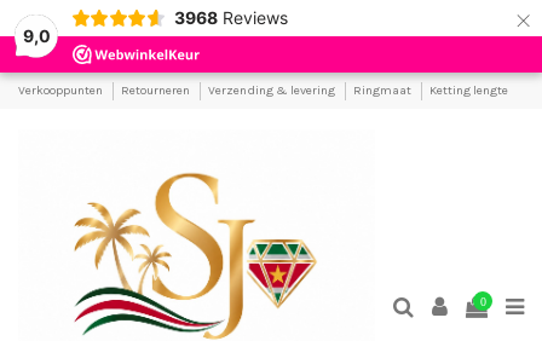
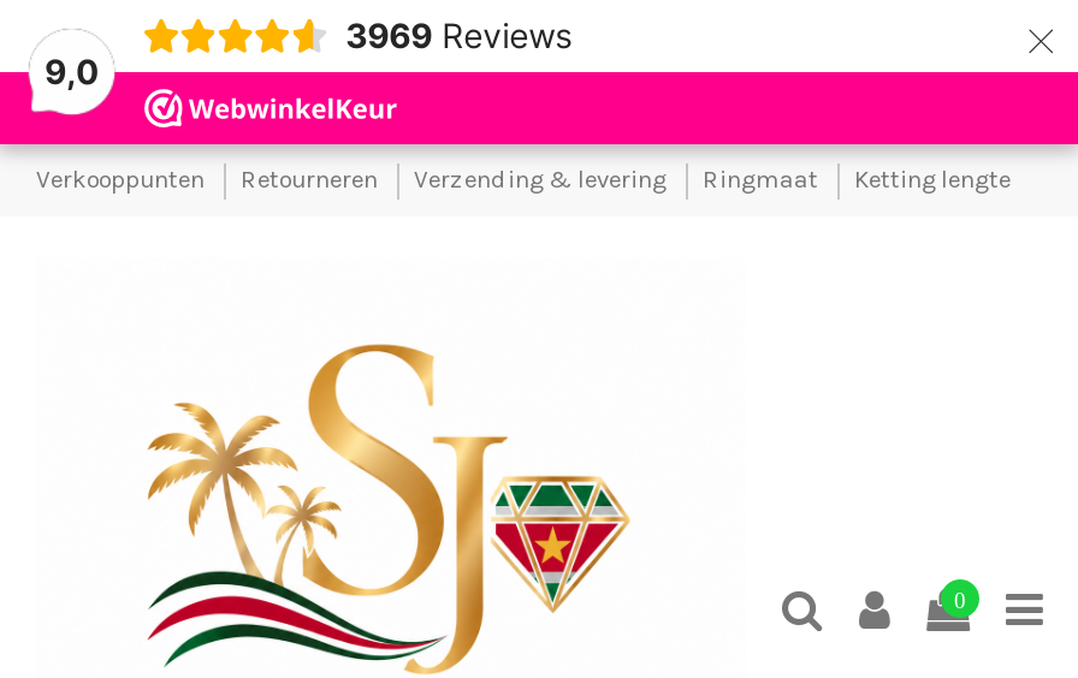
- 3968 Reviews
+ 3969 Reviews
